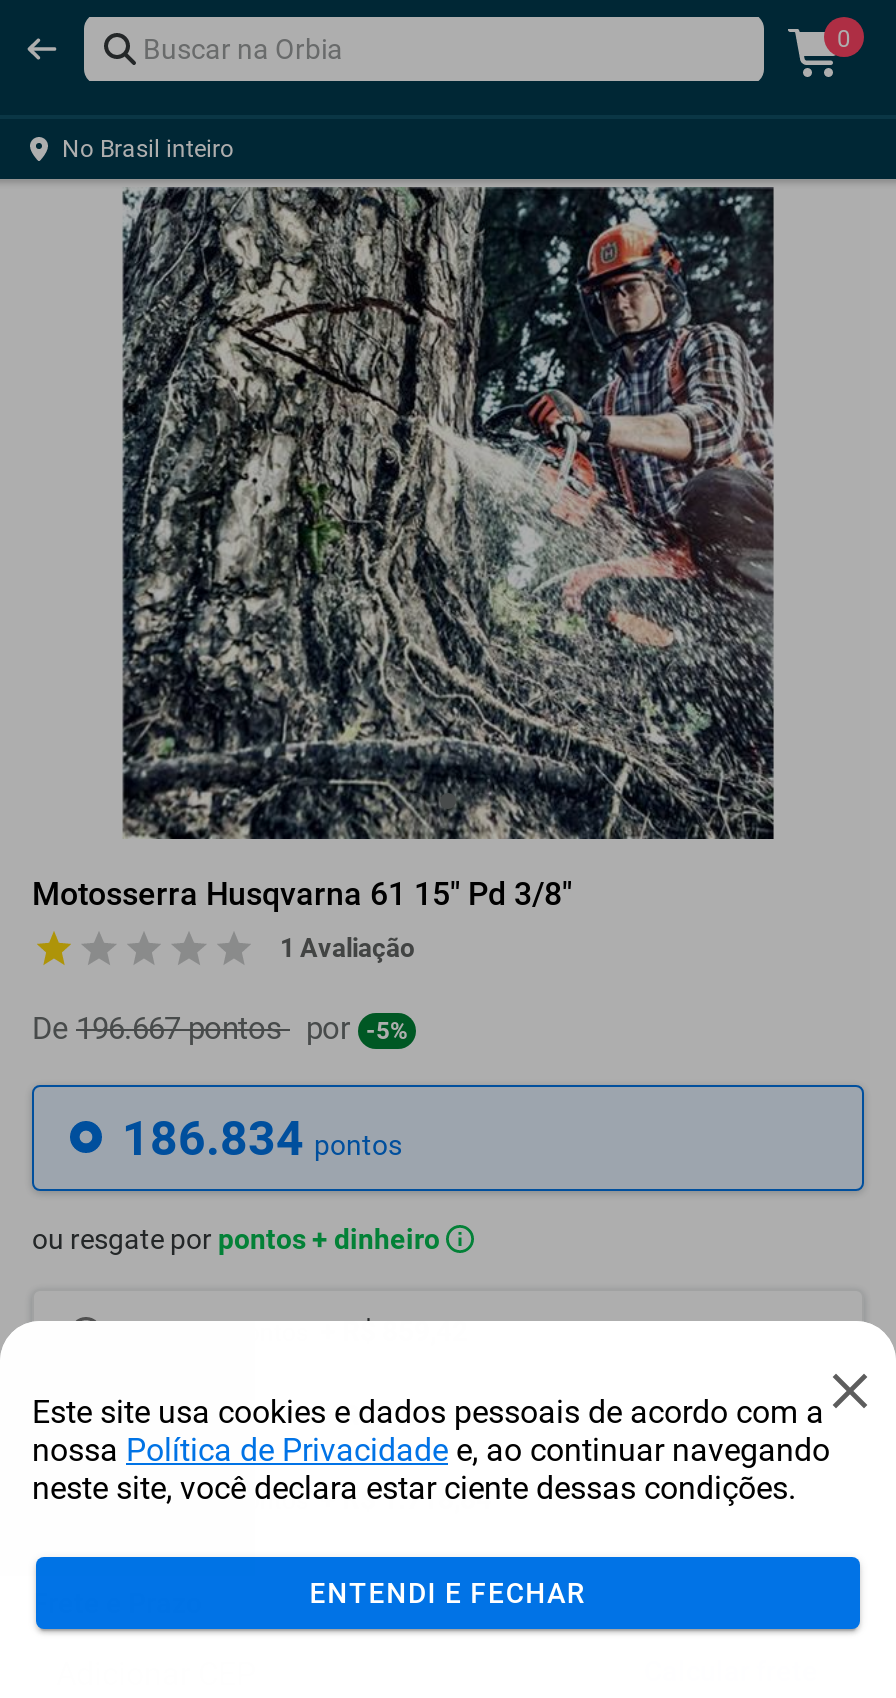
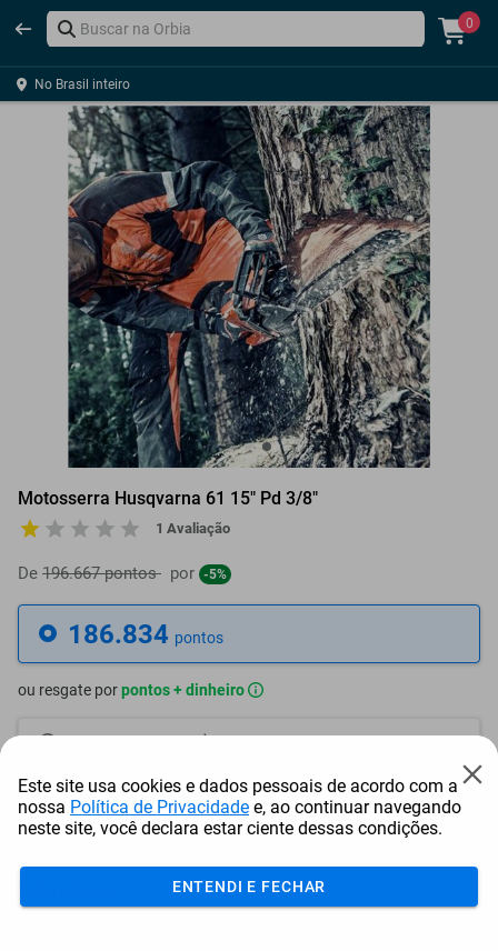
- [image]
+ [image]
